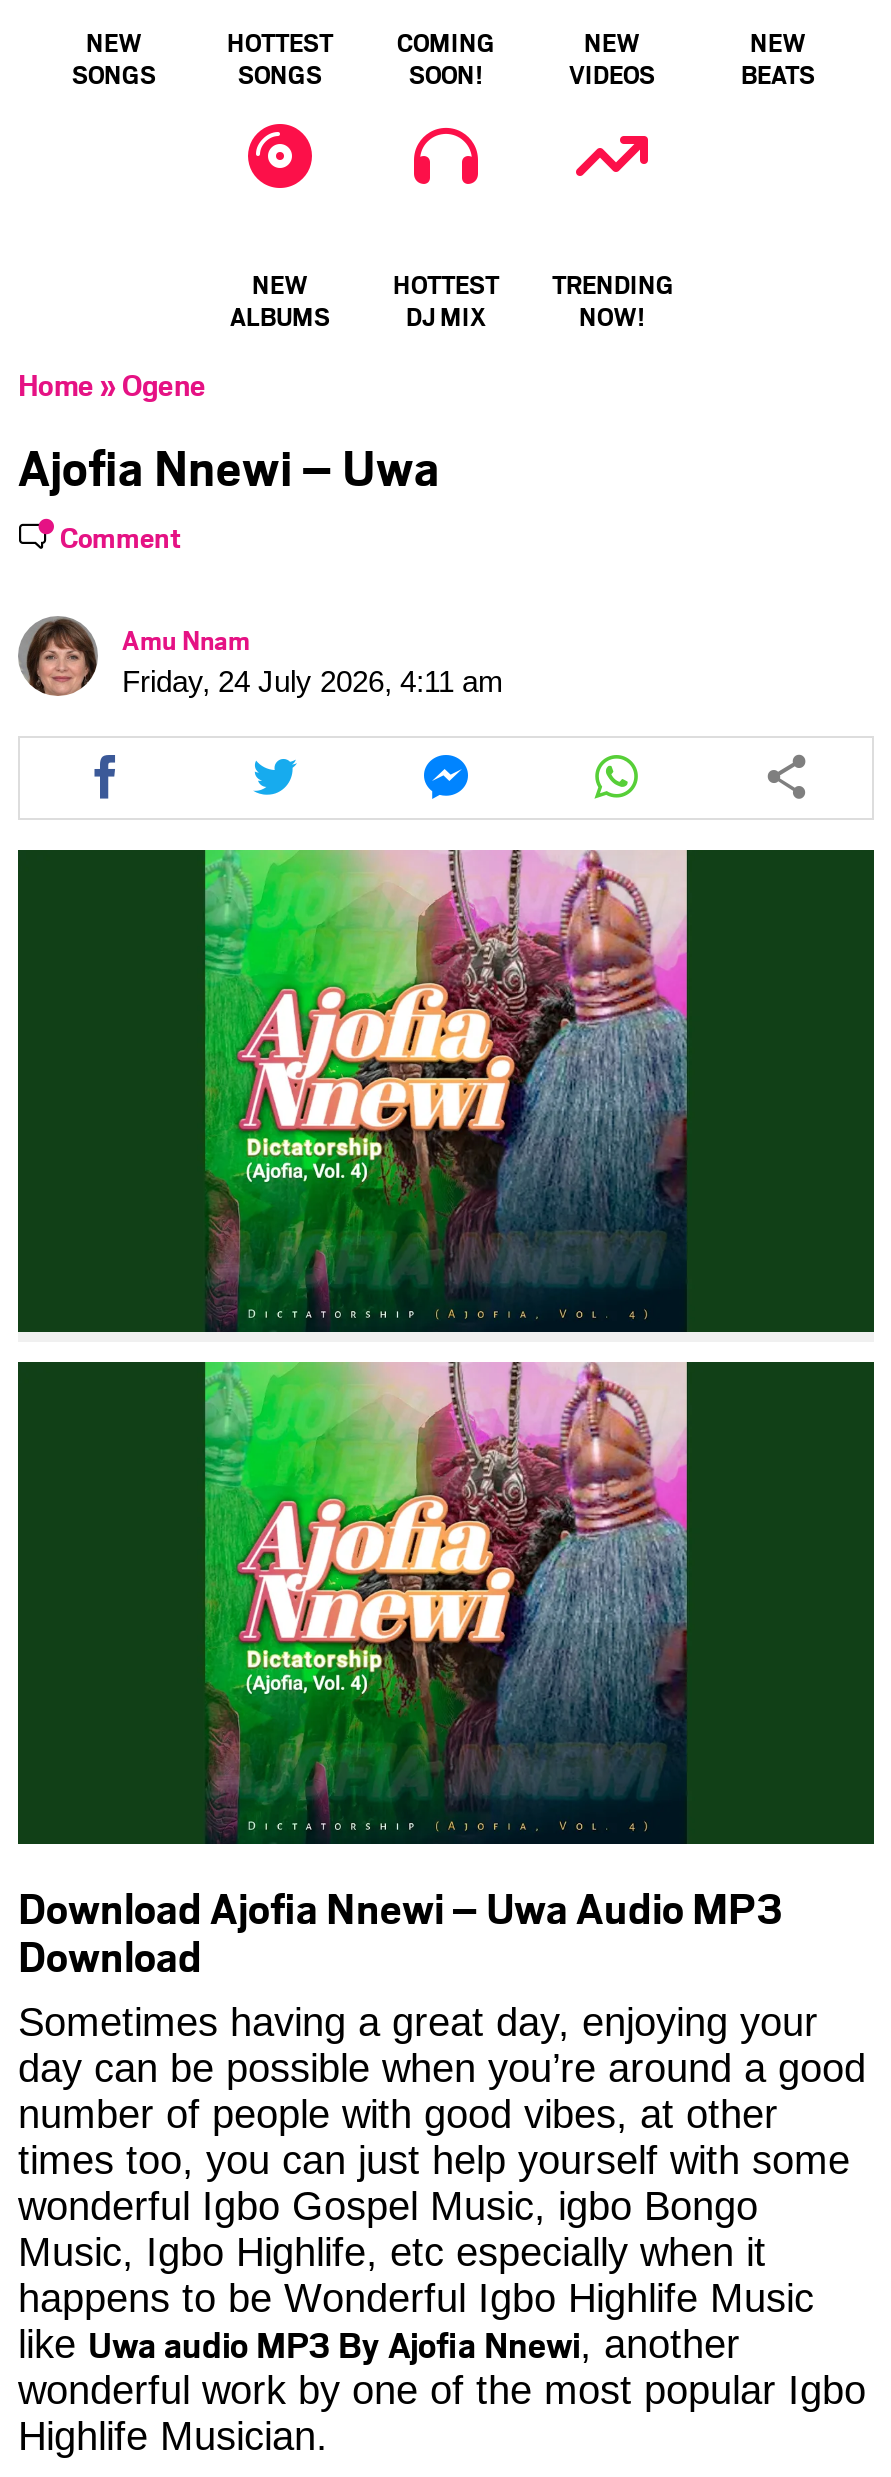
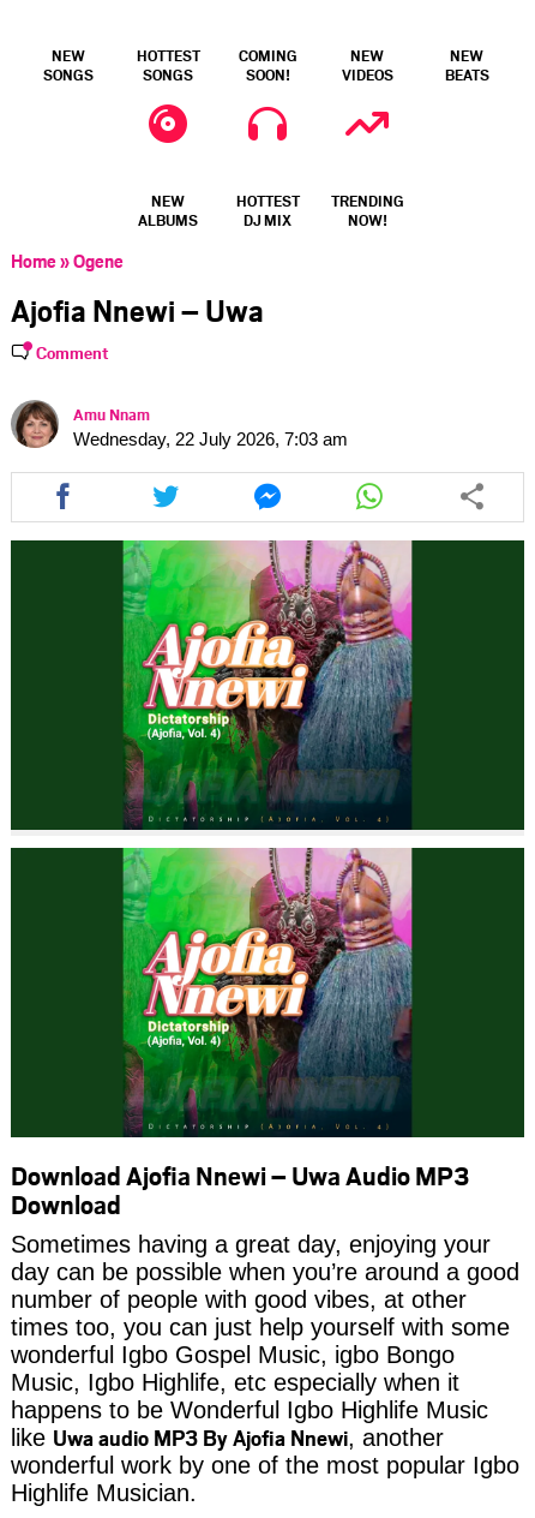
- Friday, 24 July 2026, 4:11 am
+ Wednesday, 22 July 2026, 7:03 am
